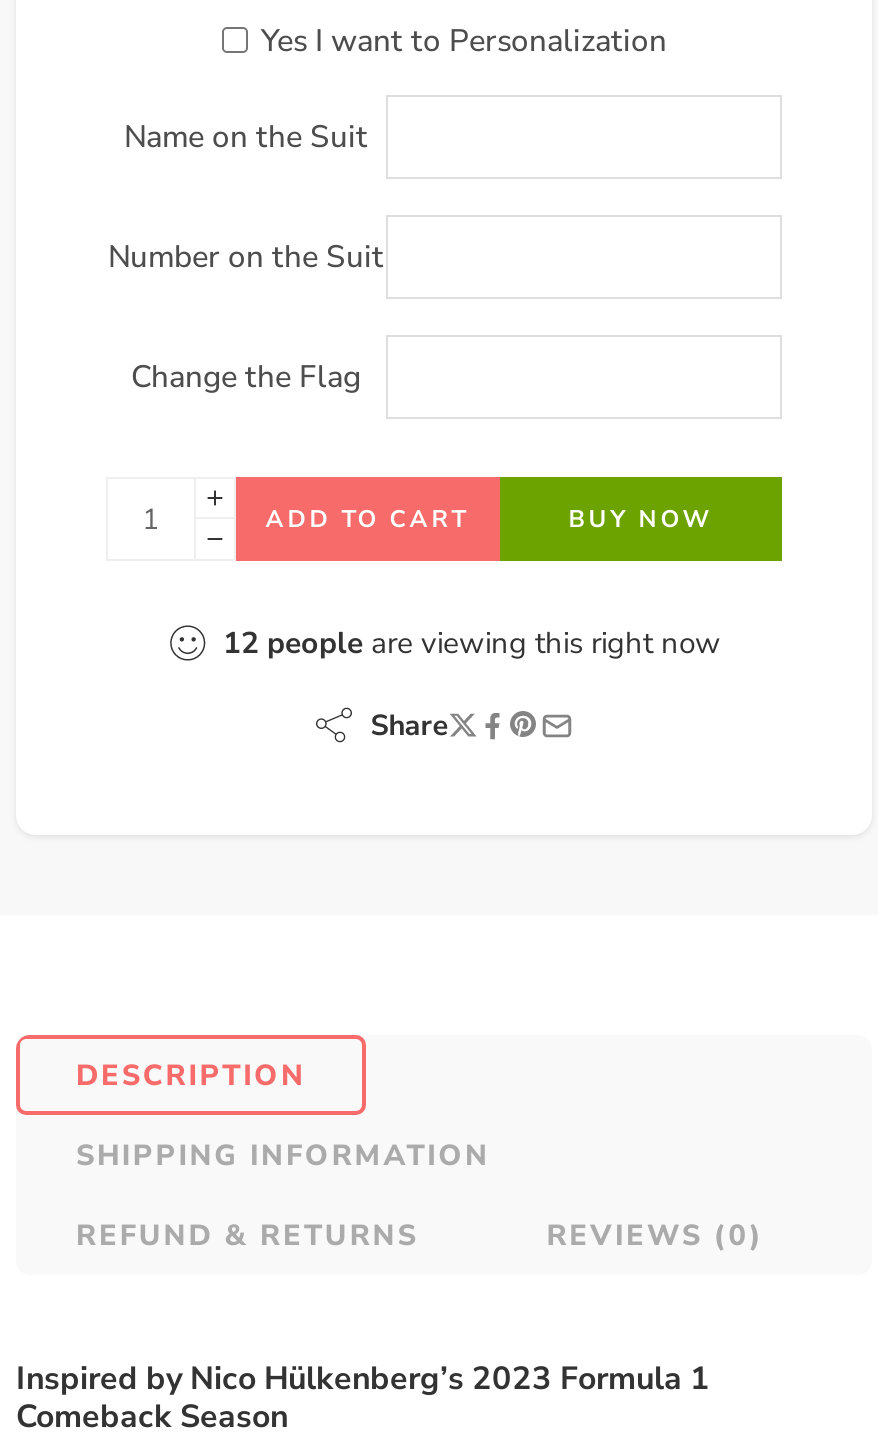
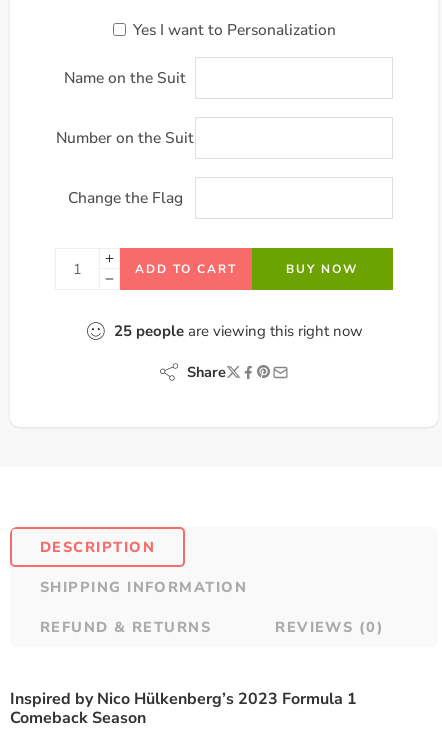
- 12 people are viewing this right now
+ 25 people are viewing this right now
